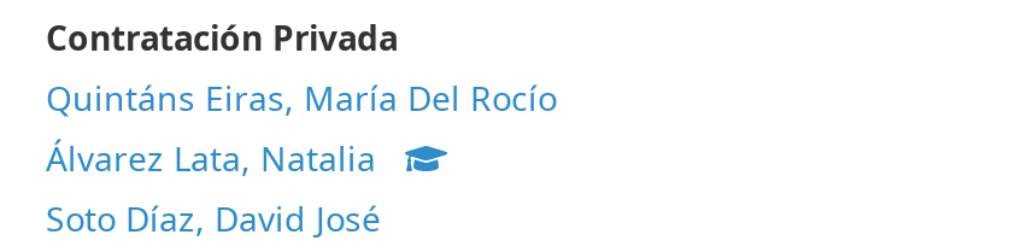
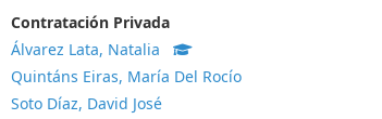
moved down: Quintáns Eiras, María Del Rocío

moved up: Álvarez Lata, Natalia
